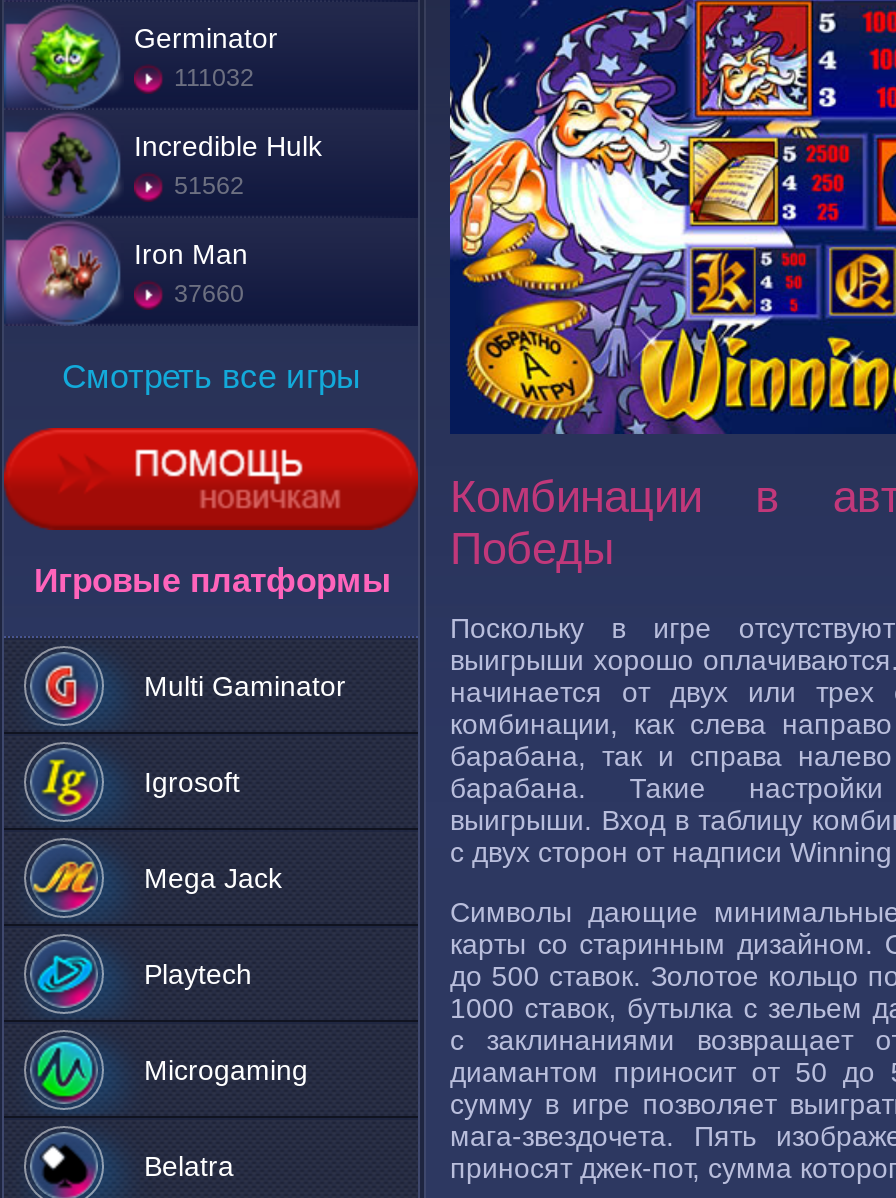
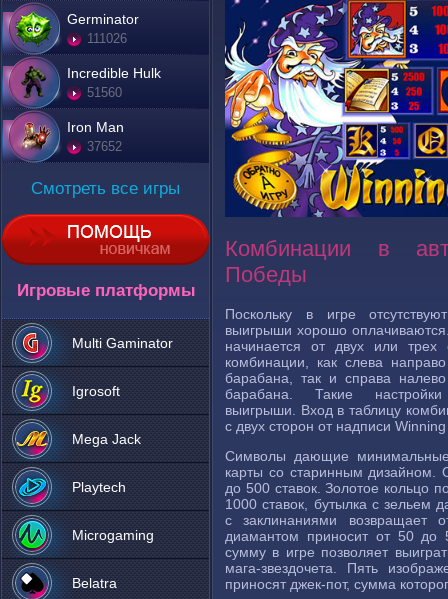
- 111032
+ 111026

- 51562
+ 51560

- 37660
+ 37652
